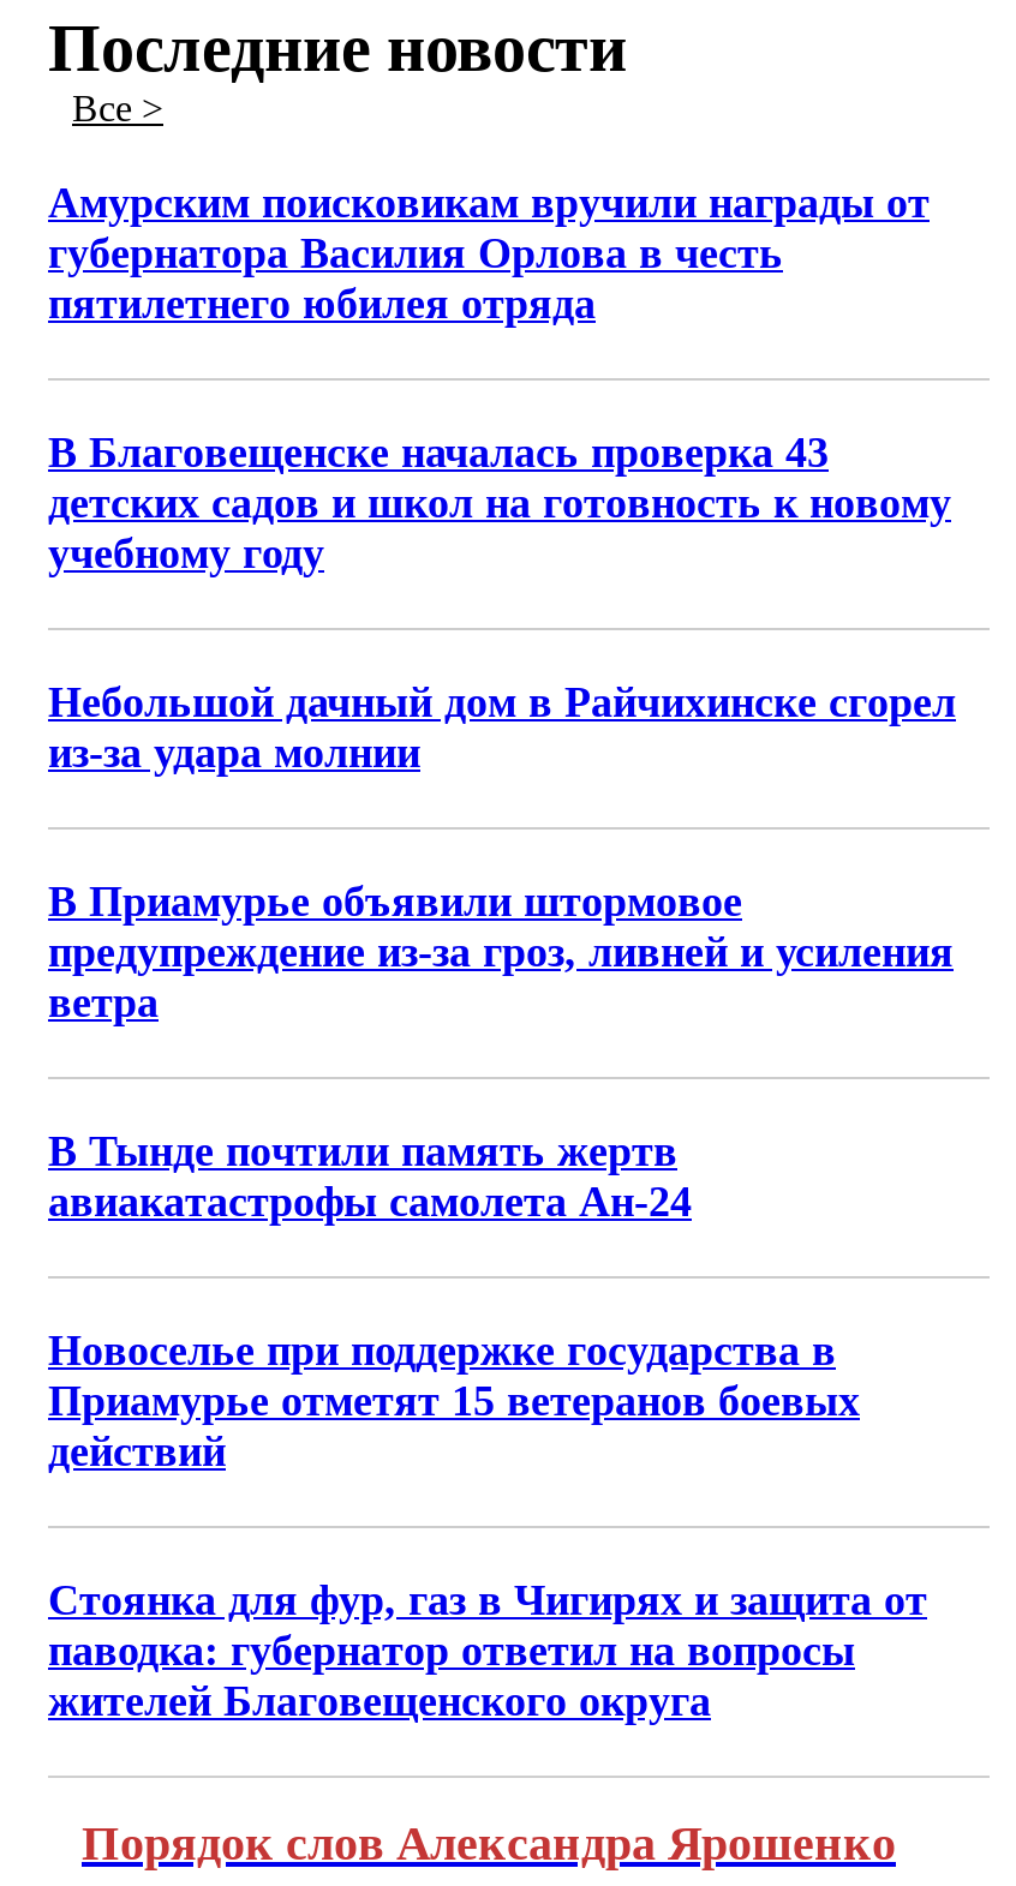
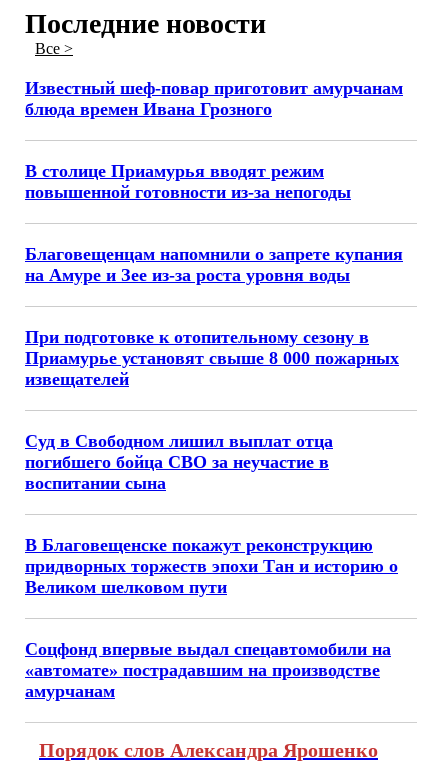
- Амурским поисковикам вручили награды от
- губернатора Василия Орлова в честь
- пятилетнего юбилея отряда
+ Известный шеф-повар приготовит амурчанам
+ блюда времен Ивана Грозного

- В Благовещенске началась проверка 43
- детских садов и школ на готовность к новому
- учебному году
+ В столице Приамурья вводят режим
+ повышенной готовности из-за непогоды

- Небольшой дачный дом в Райчихинске сгорел
- из-за удара молнии
+ Благовещенцам напомнили о запрете купания
+ на Амуре и Зее из-за роста уровня воды

- В Приамурье объявили штормовое
- предупреждение из-за гроз, ливней и усиления
- ветра
+ При подготовке к отопительному сезону в
+ Приамурье установят свыше 8 000 пожарных
+ извещателей

- В Тынде почтили память жертв
- авиакатастрофы самолета Ан-24
+ Суд в Свободном лишил выплат отца
+ погибшего бойца СВО за неучастие в
+ воспитании сына

- Новоселье при поддержке государства в
- Приамурье отметят 15 ветеранов боевых
- действий
+ В Благовещенске покажут реконструкцию
+ придворных торжеств эпохи Тан и историю о
+ Великом шелковом пути

- Стоянка для фур, газ в Чигирях и защита от
- паводка: губернатор ответил на вопросы
- жителей Благовещенского округа
+ Соцфонд впервые выдал спецавтомобили на
+ «автомате» пострадавшим на производстве
+ амурчанам
